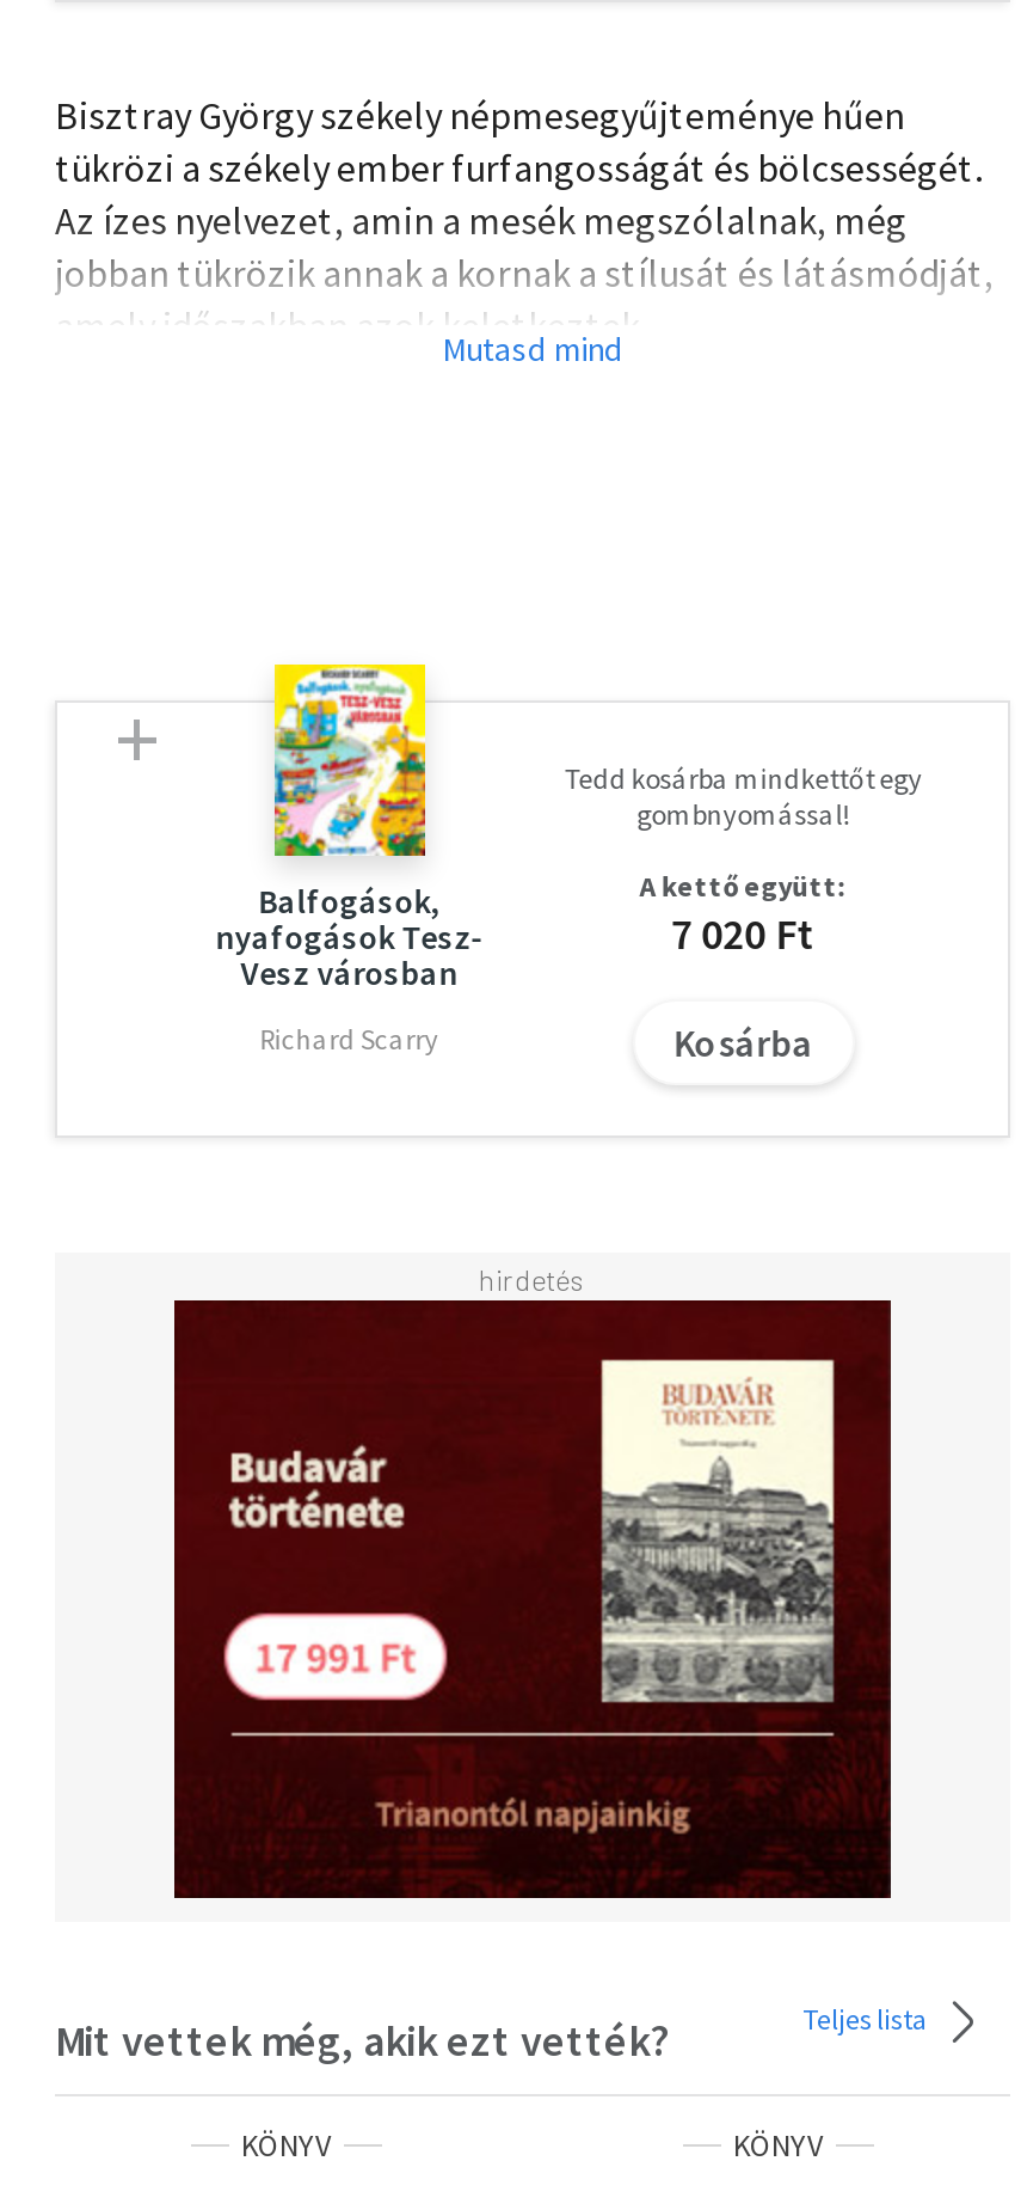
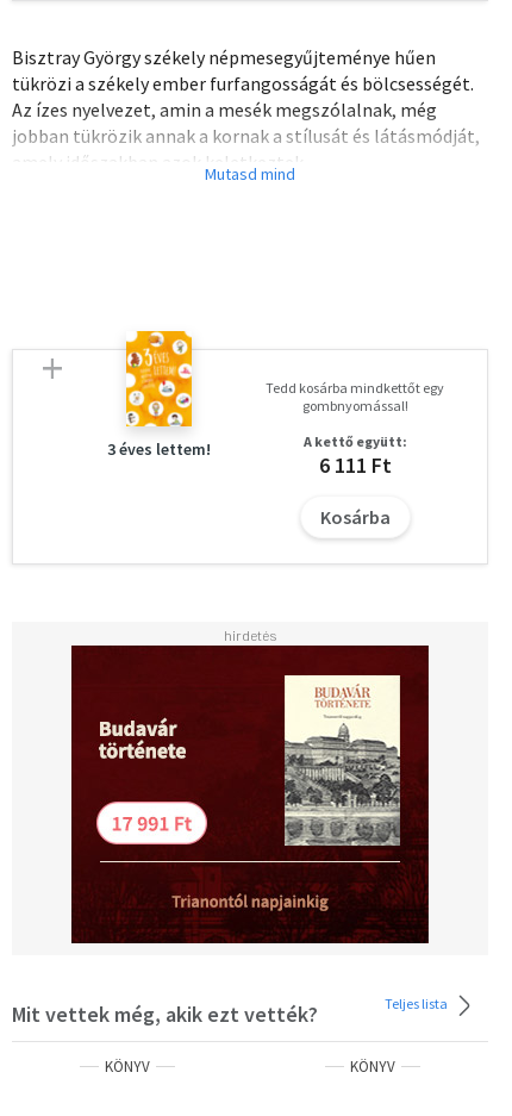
- [image]
- Balfogások,
- nyafogások Tesz-
- Vesz városban
- Richard Scarry
+ [image]
+ 3 éves lettem!

- 7 020 Ft
+ 6 111 Ft
